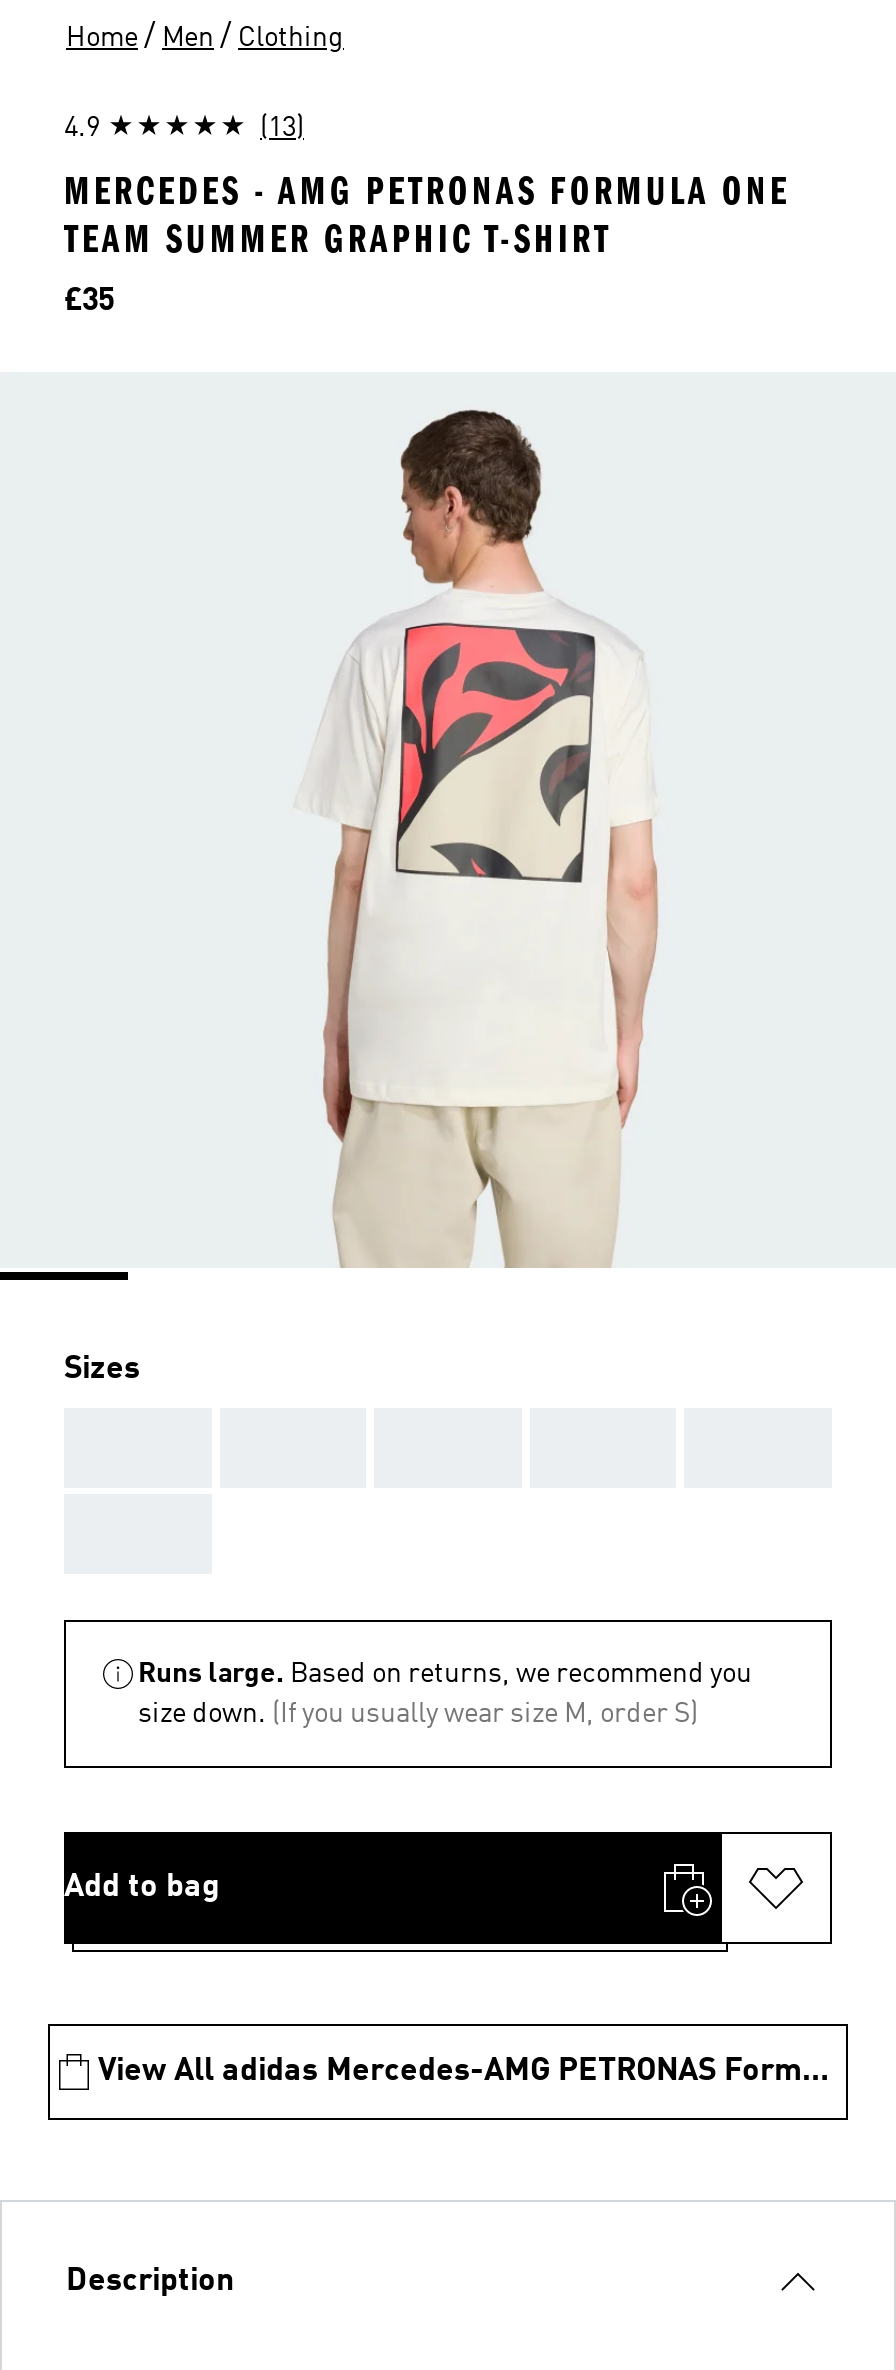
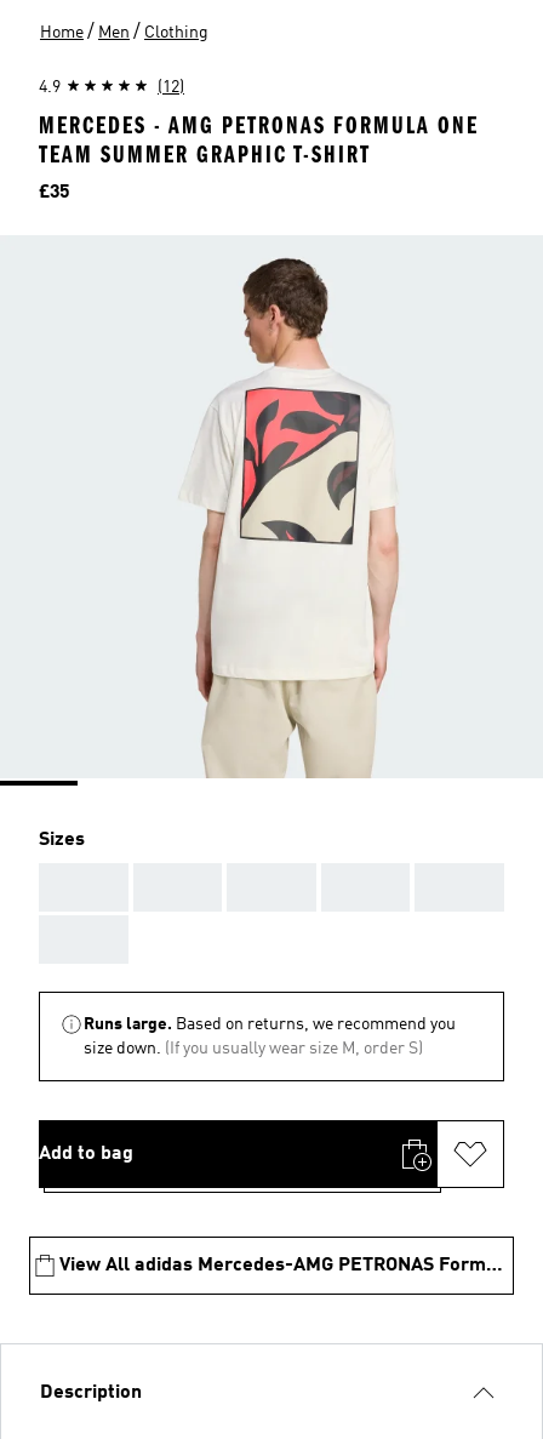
- (13)
+ (12)
